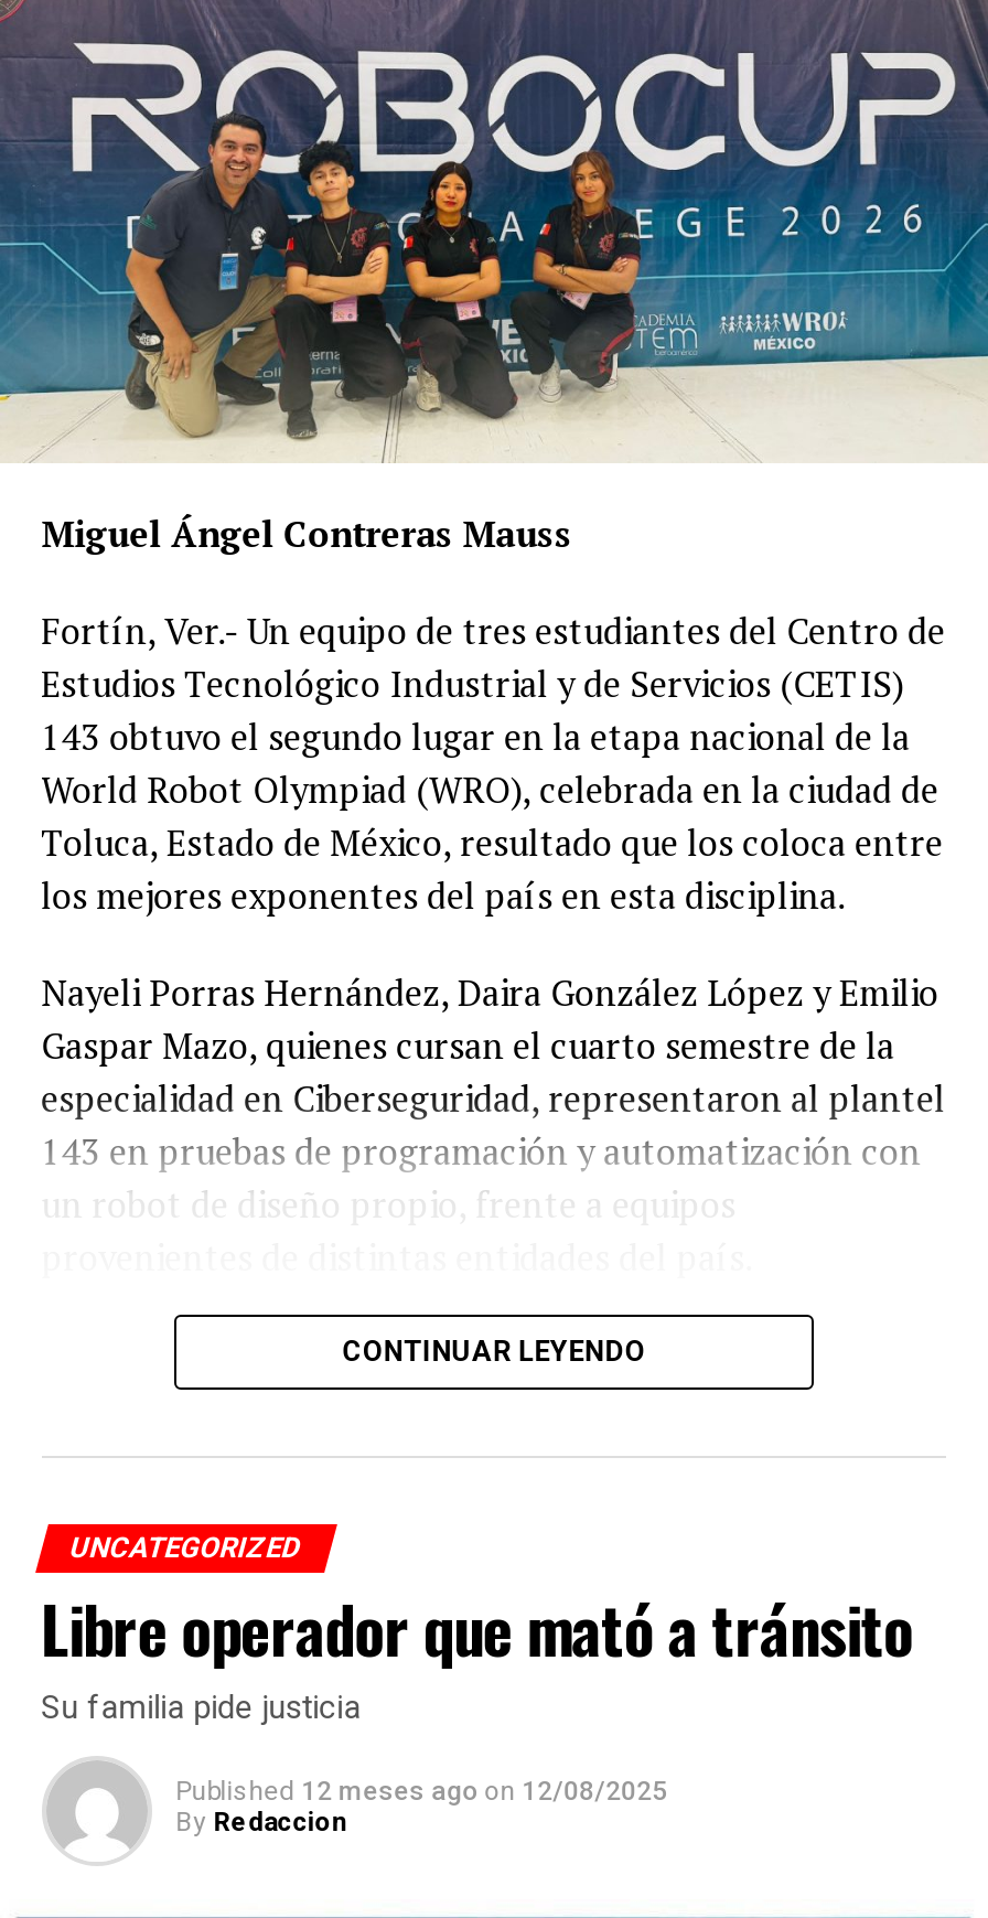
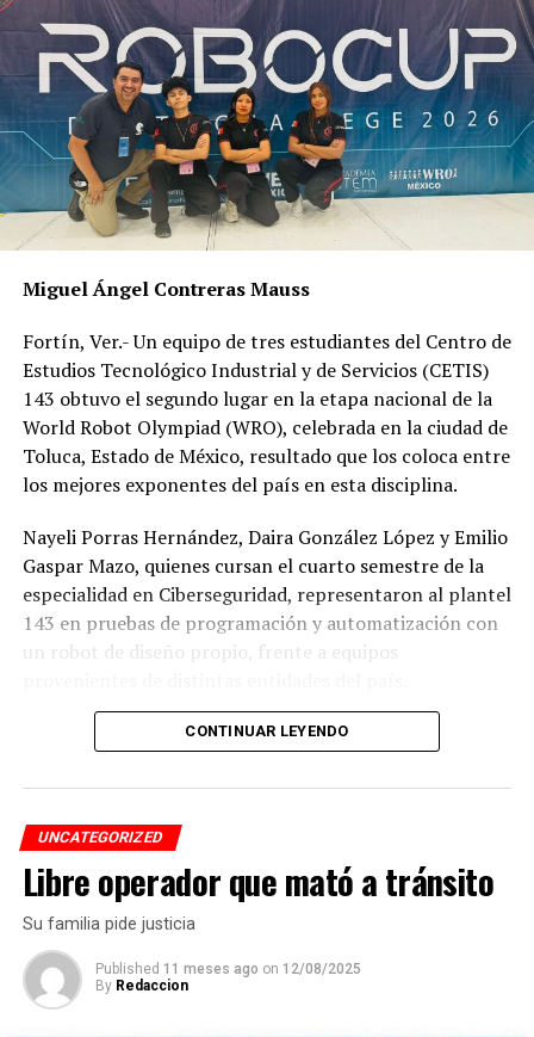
- Published 12 meses ago on 12/08/2025
+ Published 11 meses ago on 12/08/2025
